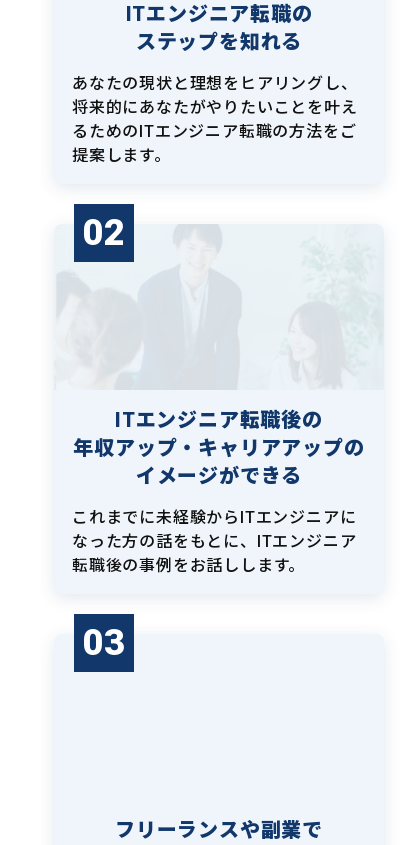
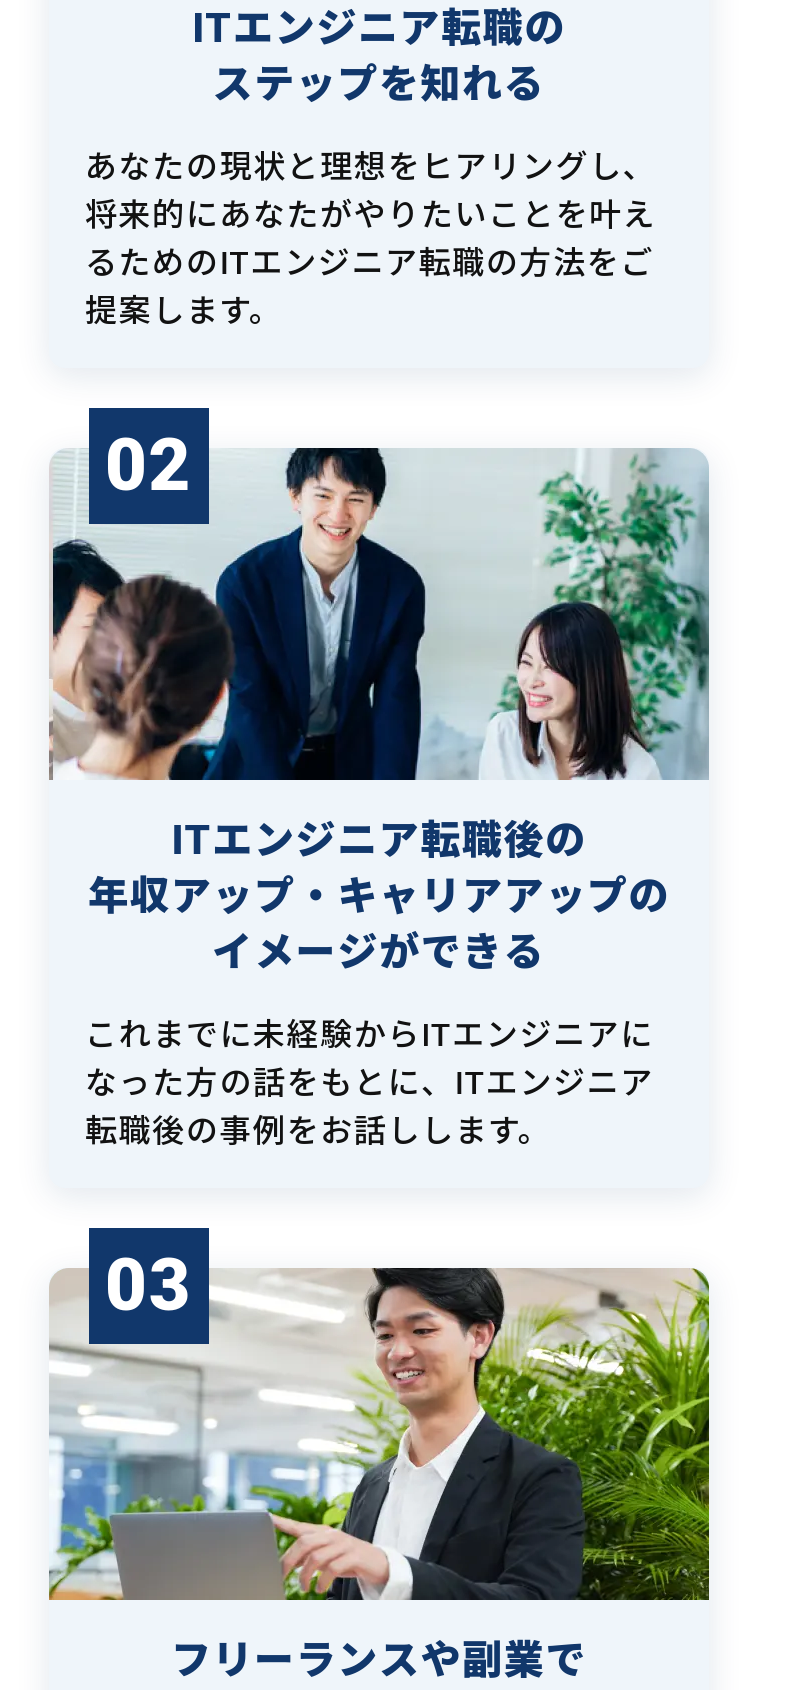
+ [image]

+ [image]
